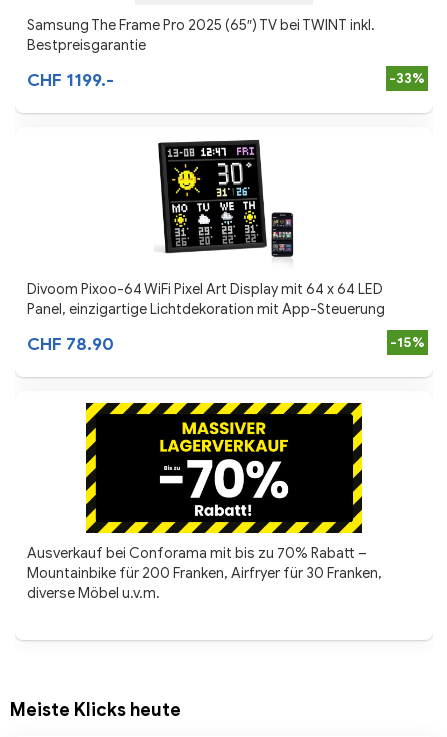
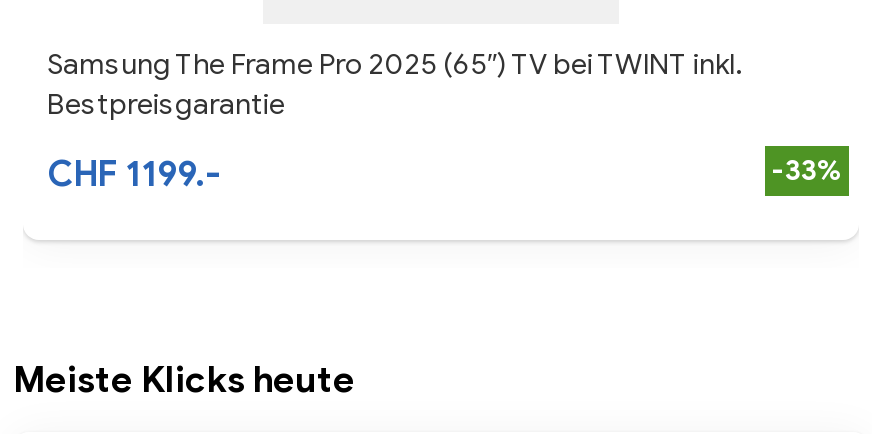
- [image]
- Divoom Pixoo-64 WiFi Pixel Art Display mit 64 x 64 LED
- Panel, einzigartige Lichtdekoration mit App-Steuerung
- CHF 78.90
- -15%

- [image]
- Ausverkauf bei Conforama mit bis zu 70% Rabatt –
- Mountainbike für 200 Franken, Airfryer für 30 Franken,
- diverse Möbel u.v.m.
